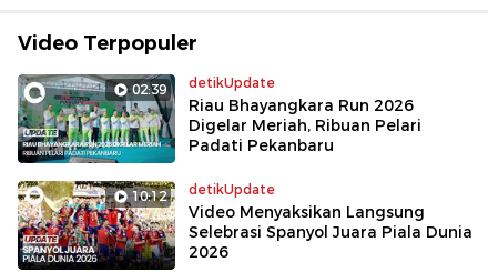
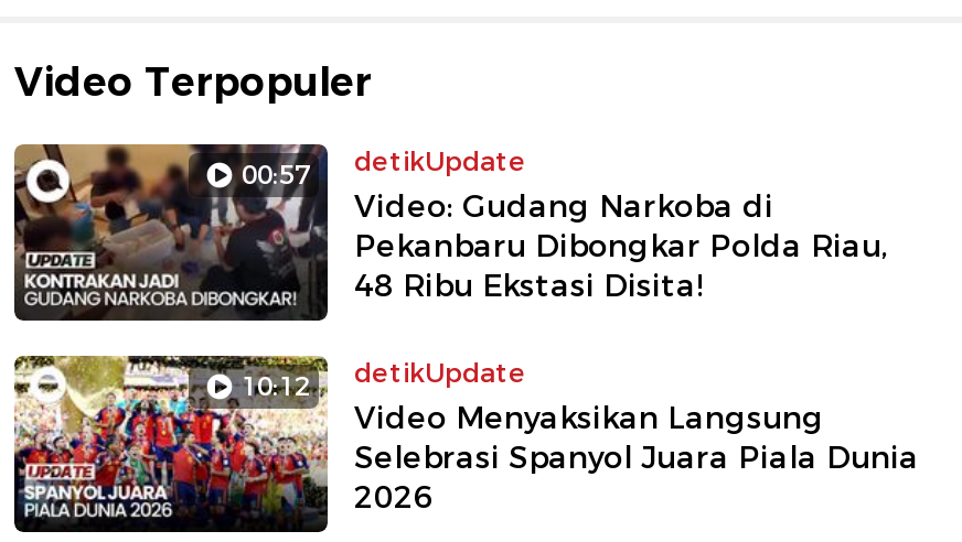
- [image]
- 02:39 detikUpdate
+ [image]
+ 00:57 detikUpdate

- Riau Bhayangkara Run 2026
- Digelar Meriah, Ribuan Pelari
- Padati Pekanbaru
+ Video: Gudang Narkoba di
+ Pekanbaru Dibongkar Polda Riau,
+ 48 Ribu Ekstasi Disita!
